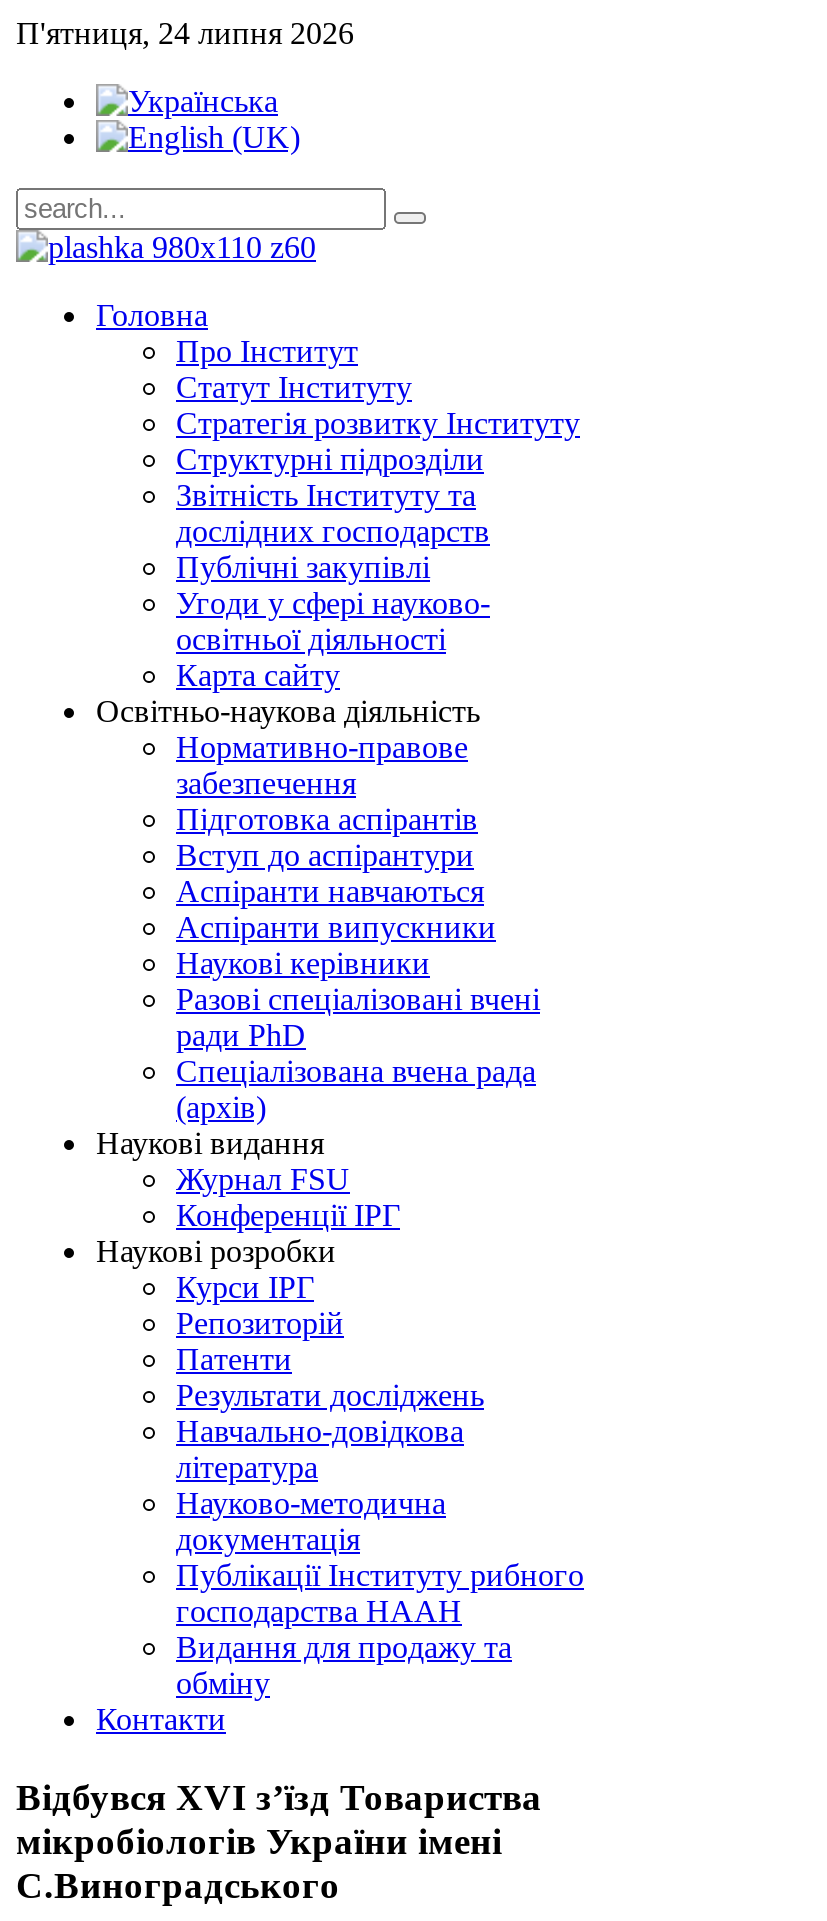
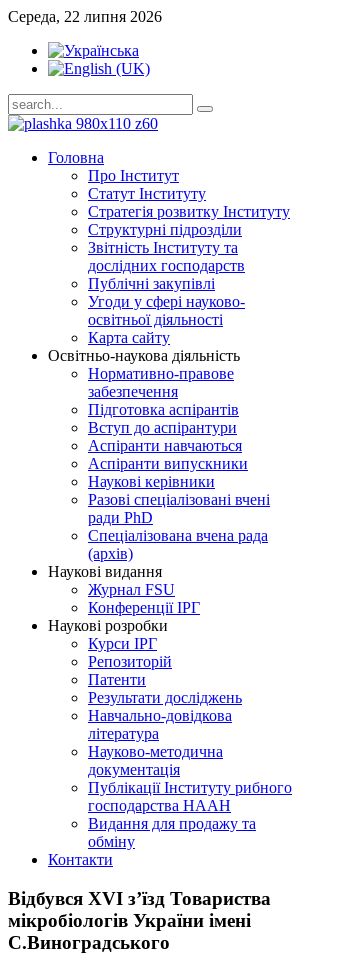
- П'ятниця, 24 липня 2026
+ Середа, 22 липня 2026
